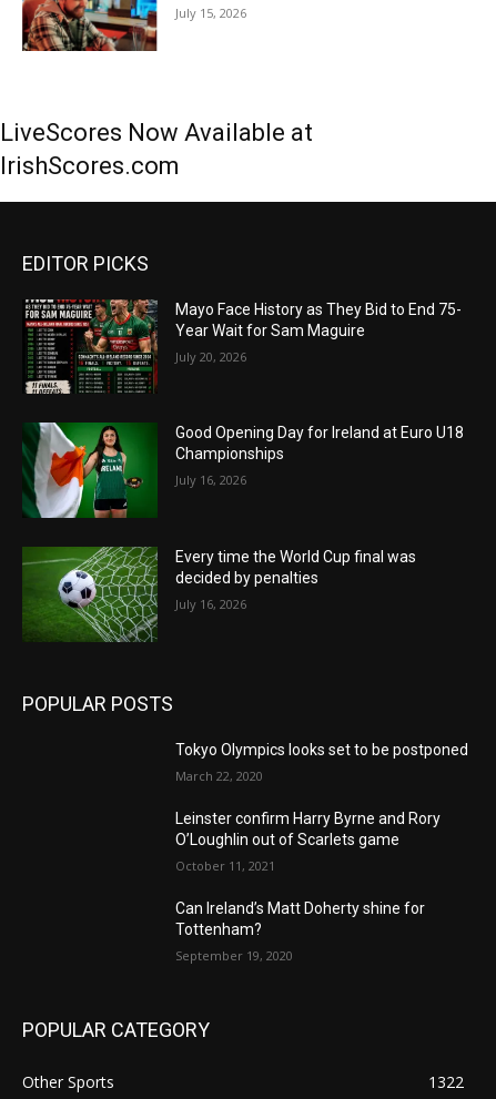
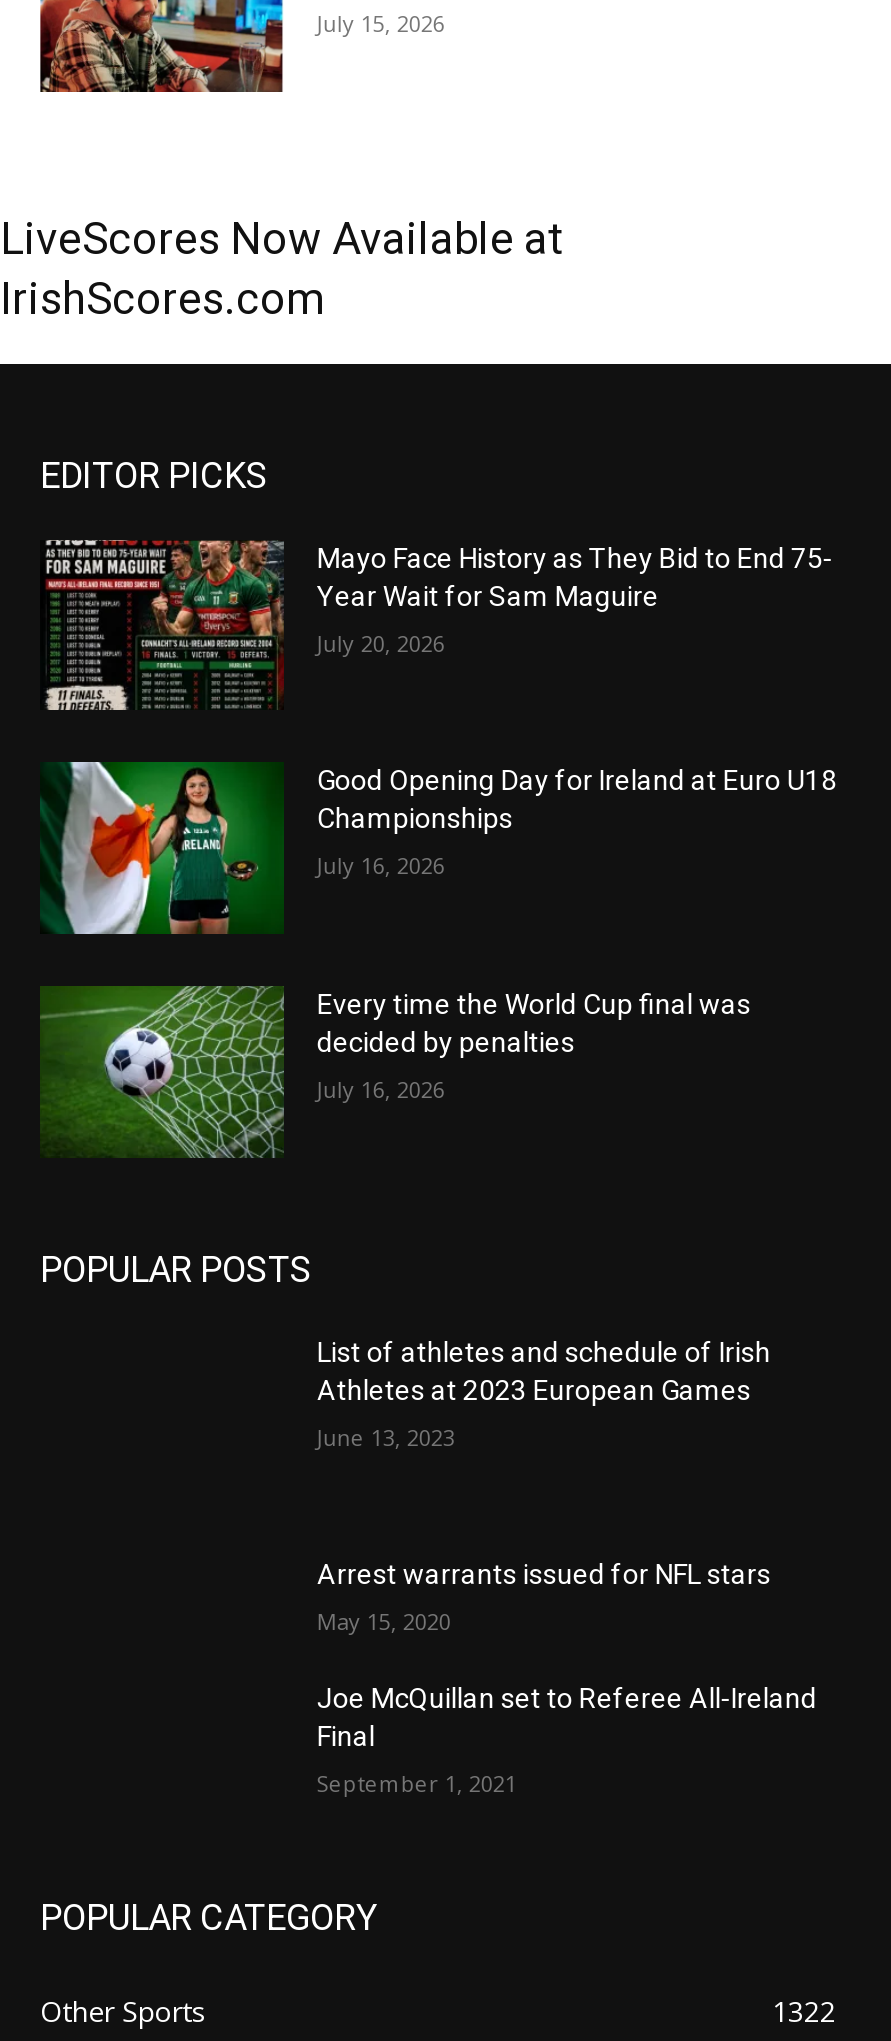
- Tokyo Olympics looks set to be postponed
+ List of athletes and schedule of Irish
+ Athletes at 2023 European Games

- March 22, 2020
+ June 13, 2023

- Leinster confirm Harry Byrne and Rory
- O’Loughlin out of Scarlets game
+ Arrest warrants issued for NFL stars

- October 11, 2021
+ May 15, 2020

- Can Ireland’s Matt Doherty shine for
- Tottenham?
+ Joe McQuillan set to Referee All-Ireland
+ Final

- September 19, 2020
+ September 1, 2021
